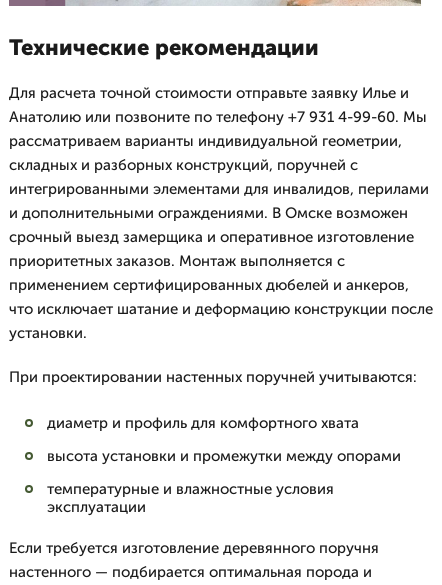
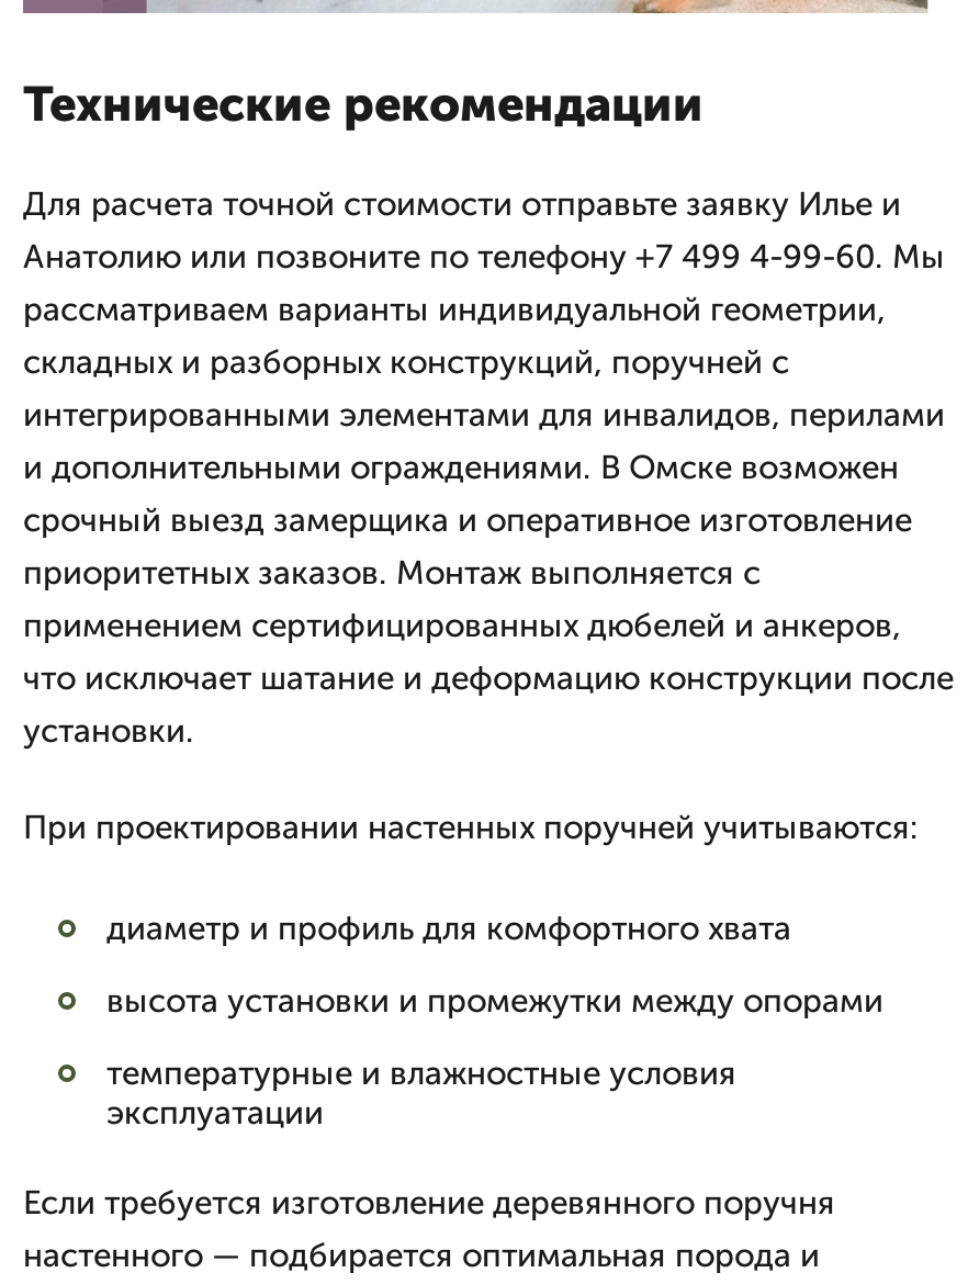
- Анатолию или позвоните по телефону +7 931 4-99-60. Мы
+ Анатолию или позвоните по телефону +7 499 4-99-60. Мы
